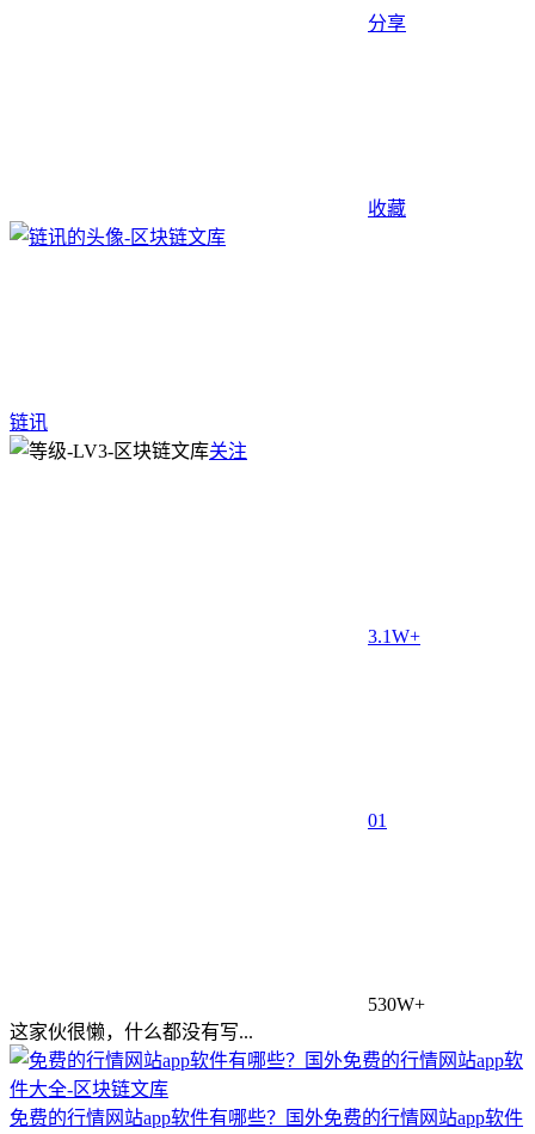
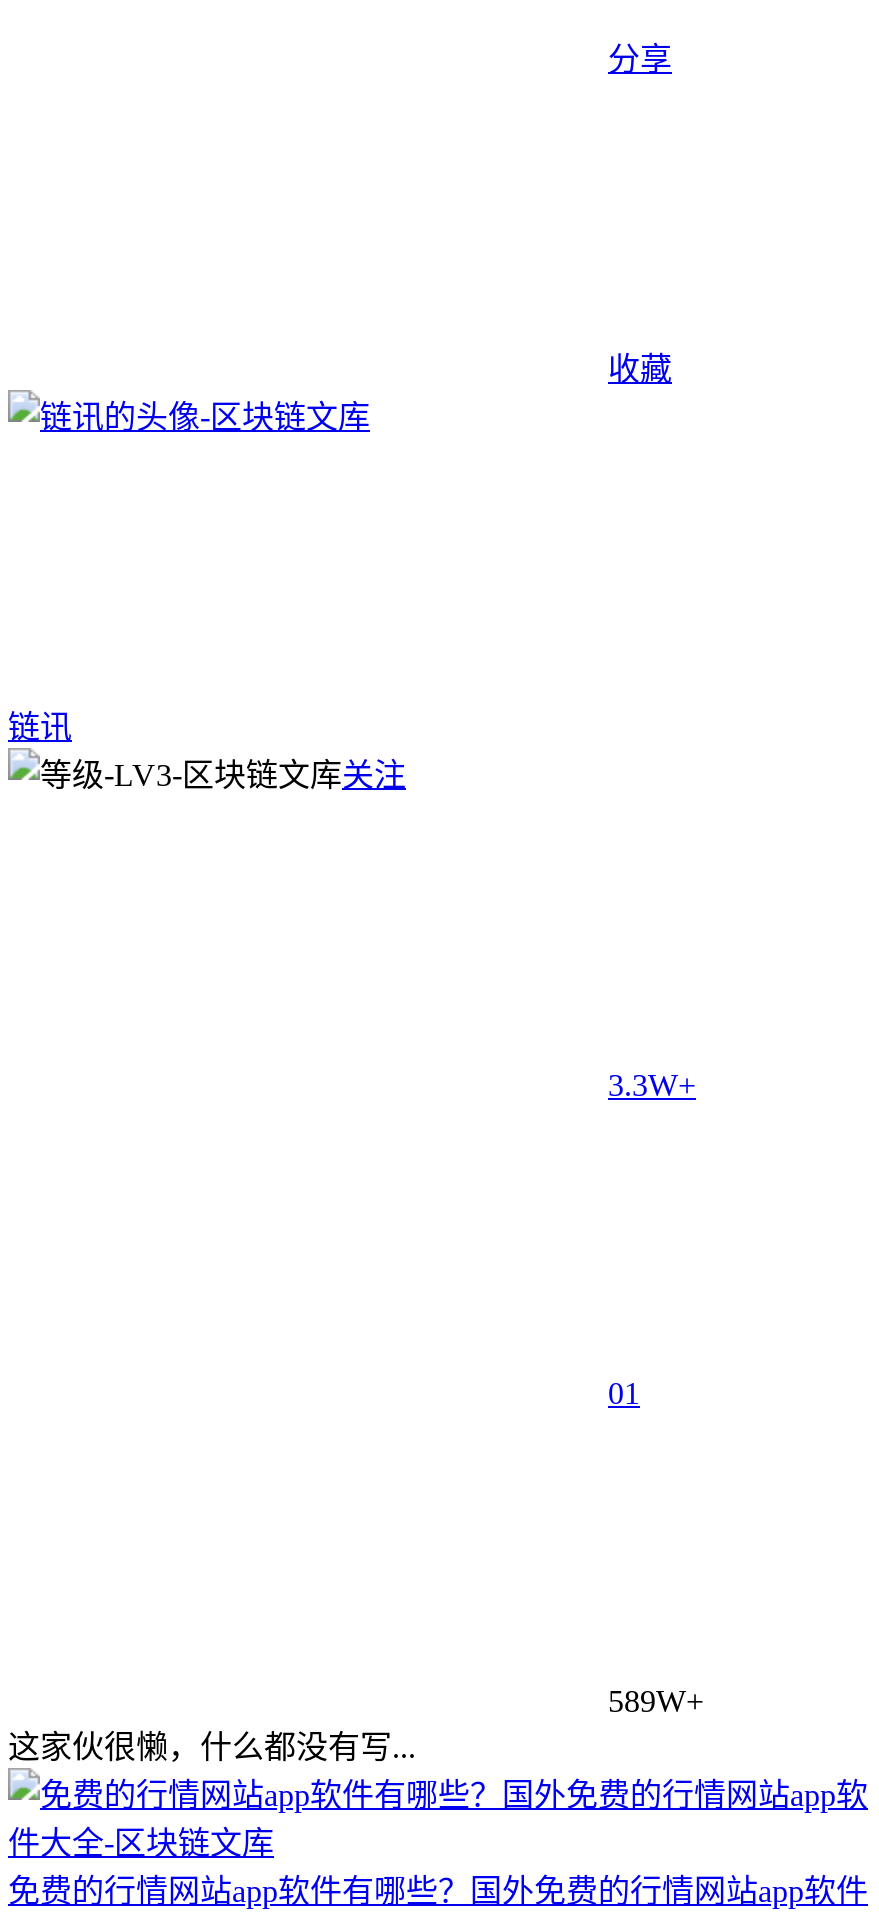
- 3.1W+
+ 3.3W+

- 530W+
+ 589W+
